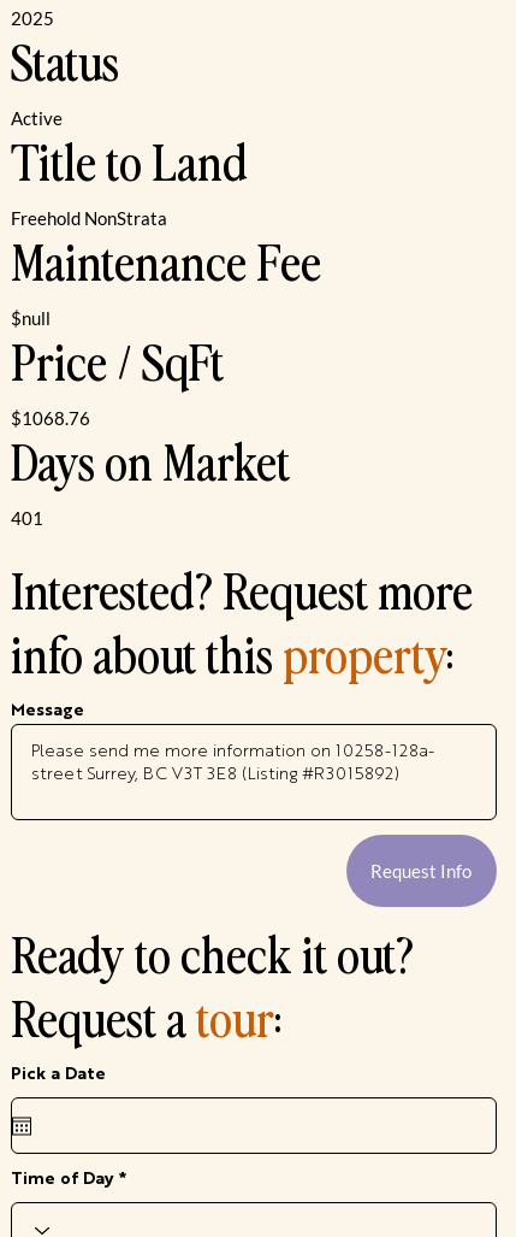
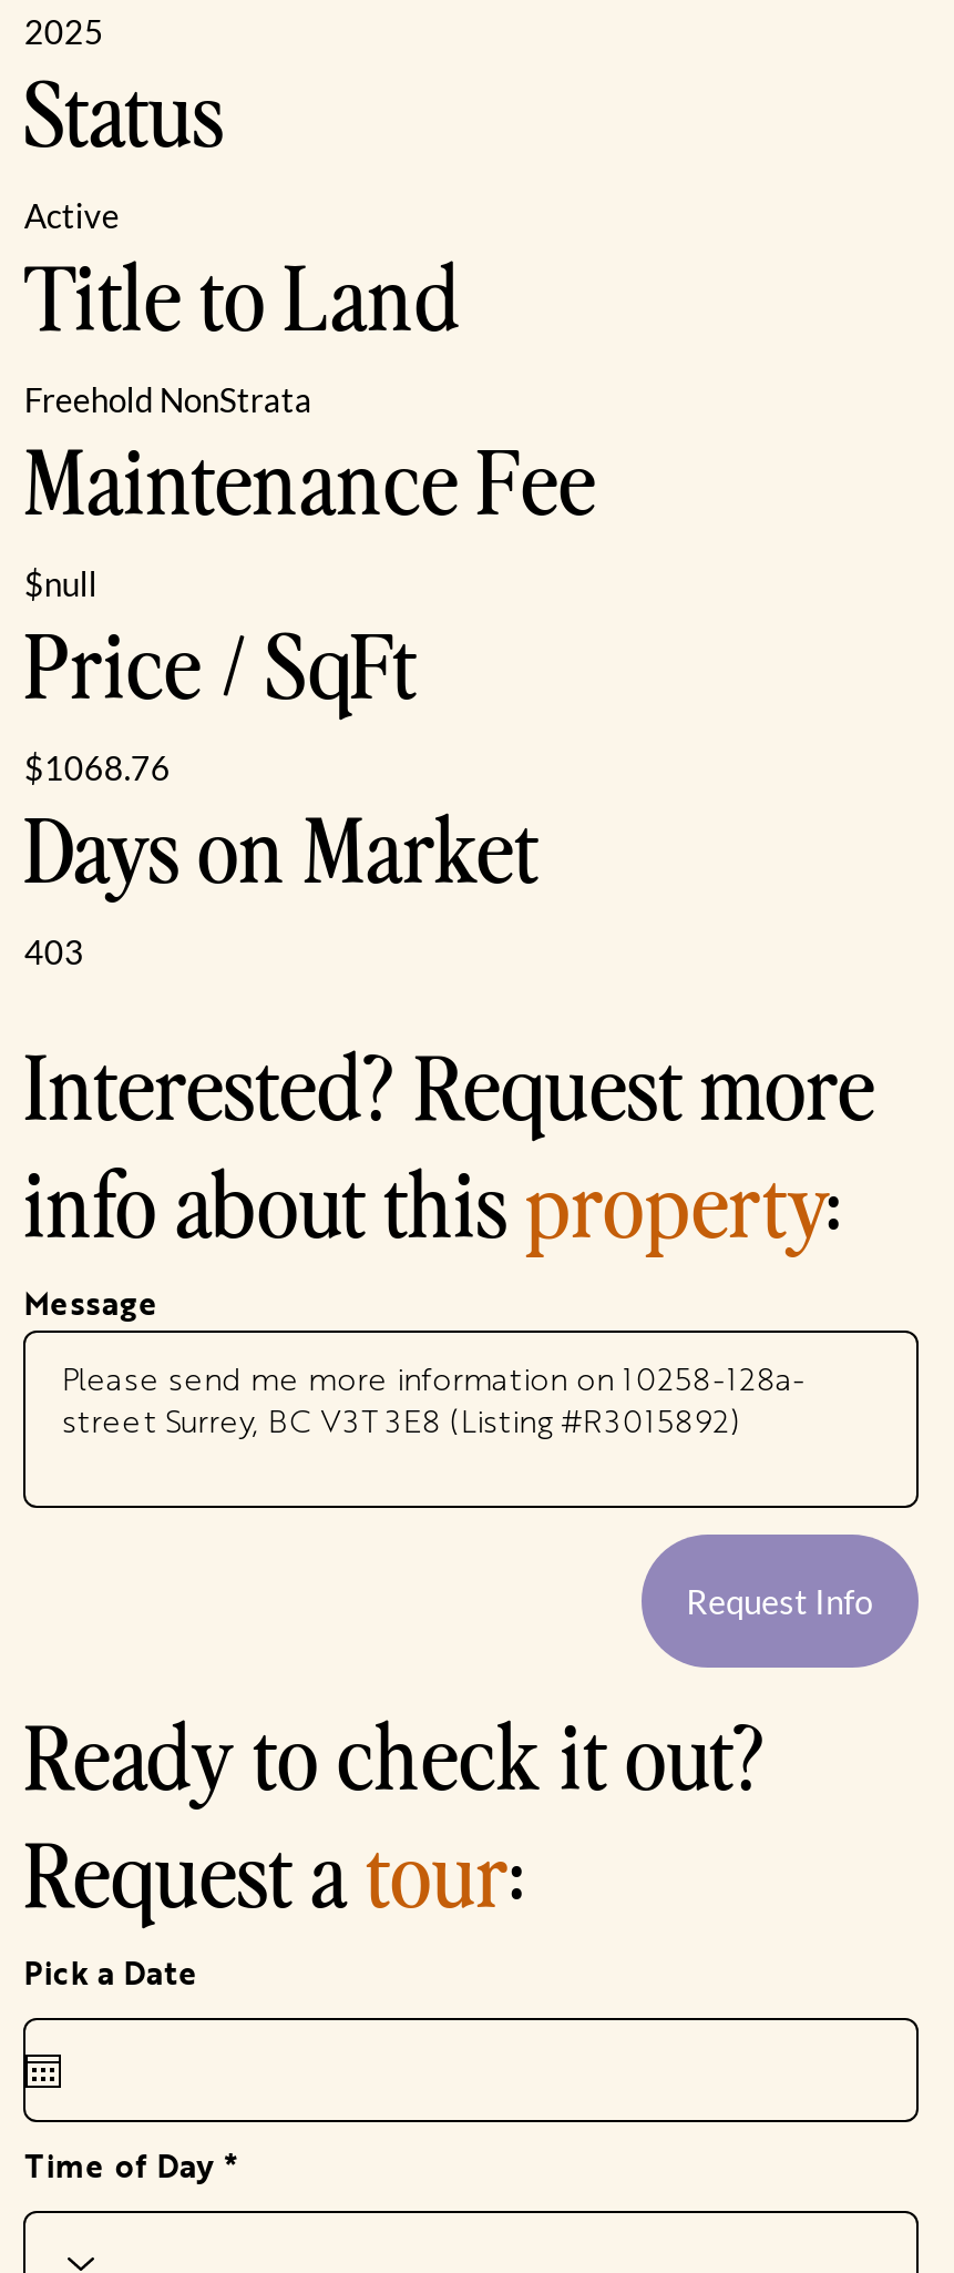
- 401
+ 403
